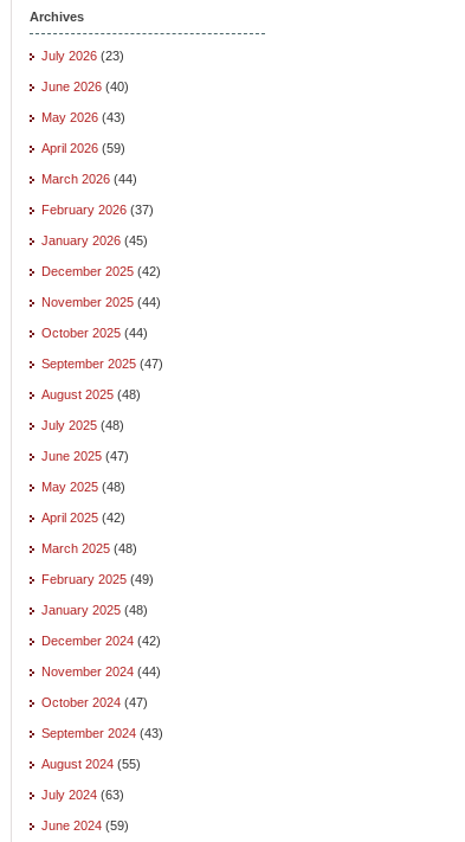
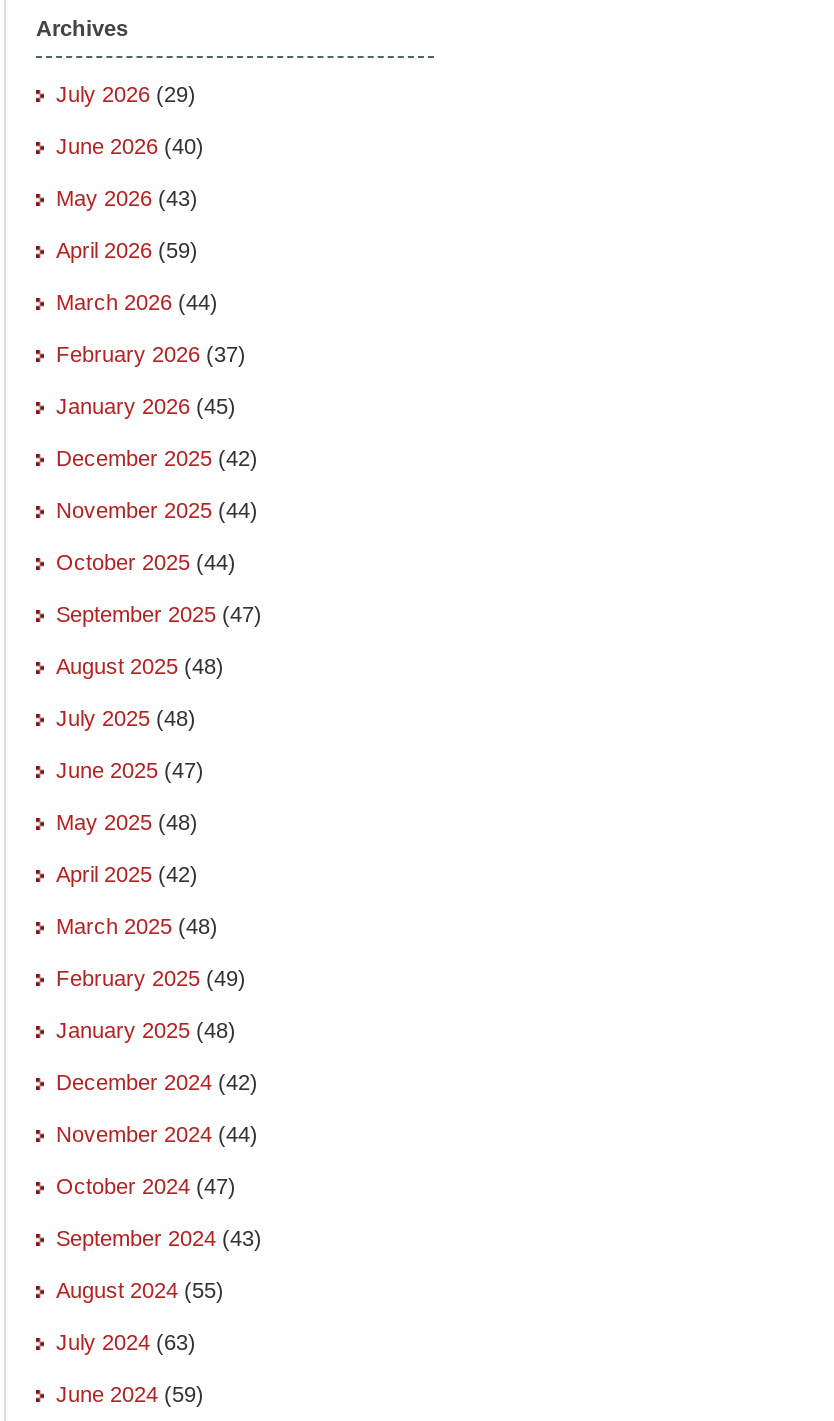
- July 2026 (23)
+ July 2026 (29)
